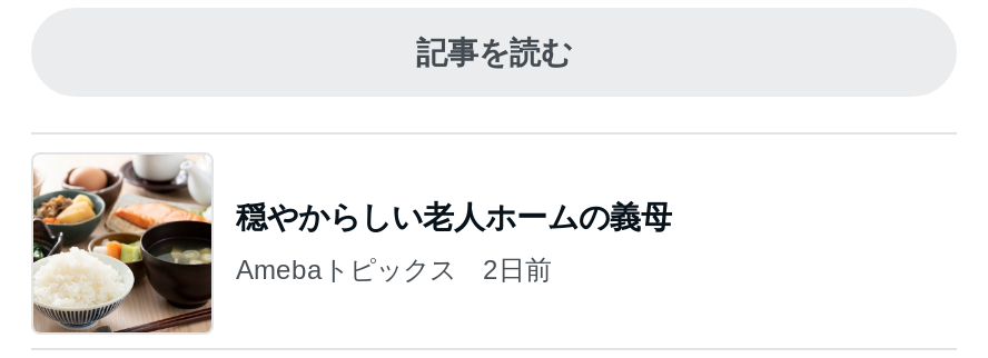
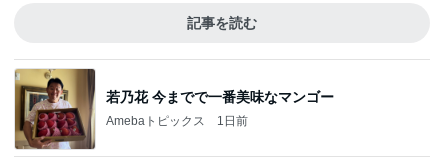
- [image]
- 穏やからしい老人ホームの義母
+ [image]
+ 若乃花 今までで一番美味なマンゴー

- Amebaトピックス 2日前
+ Amebaトピックス 1日前
